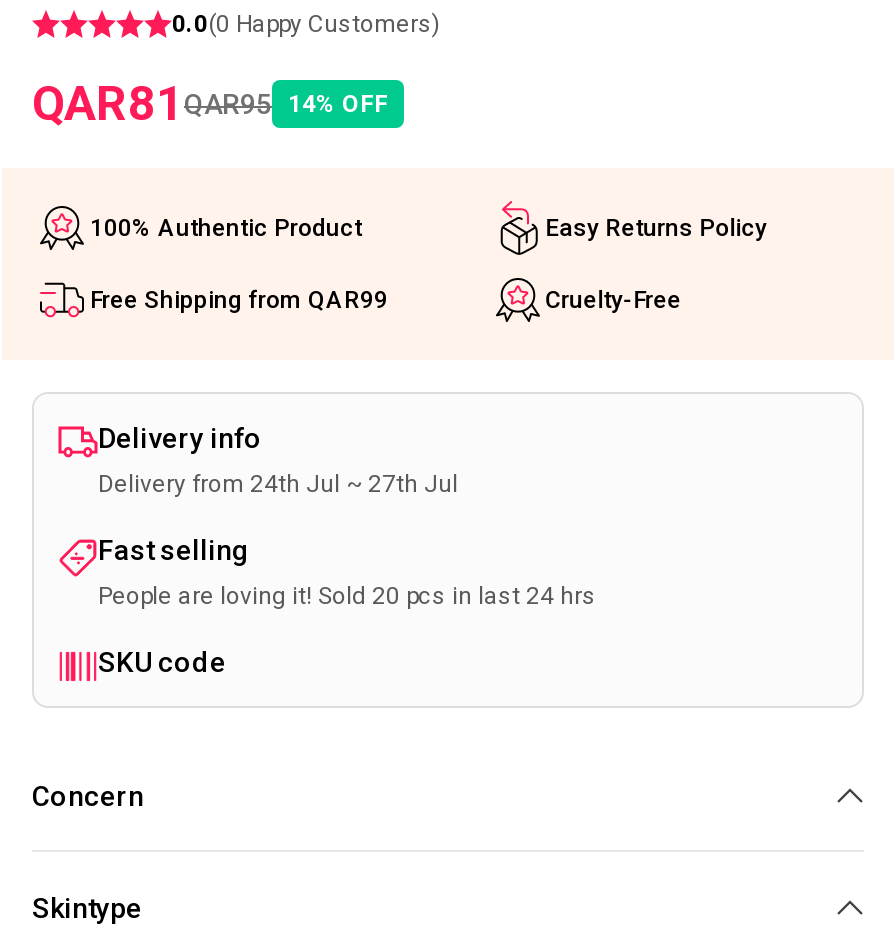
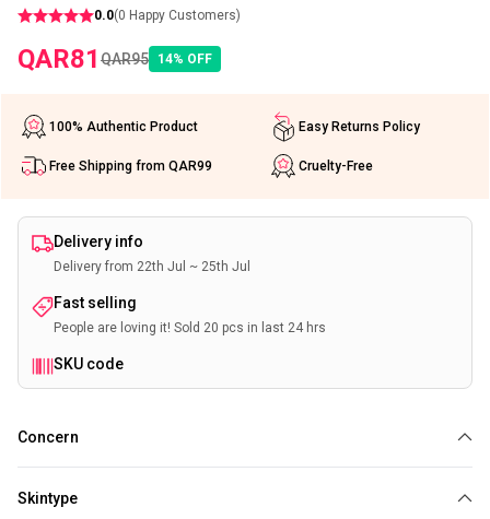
- Delivery from 24th Jul ~ 27th Jul
+ Delivery from 22th Jul ~ 25th Jul
